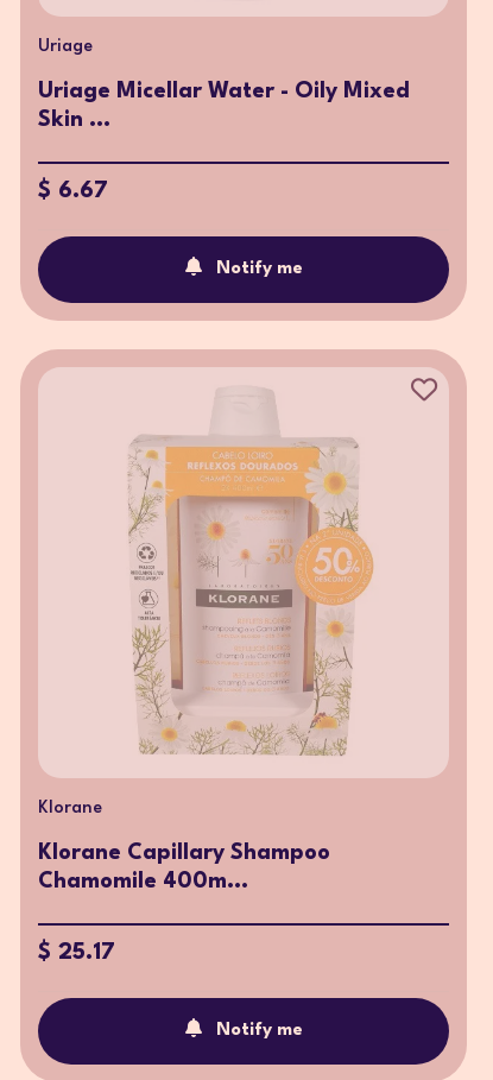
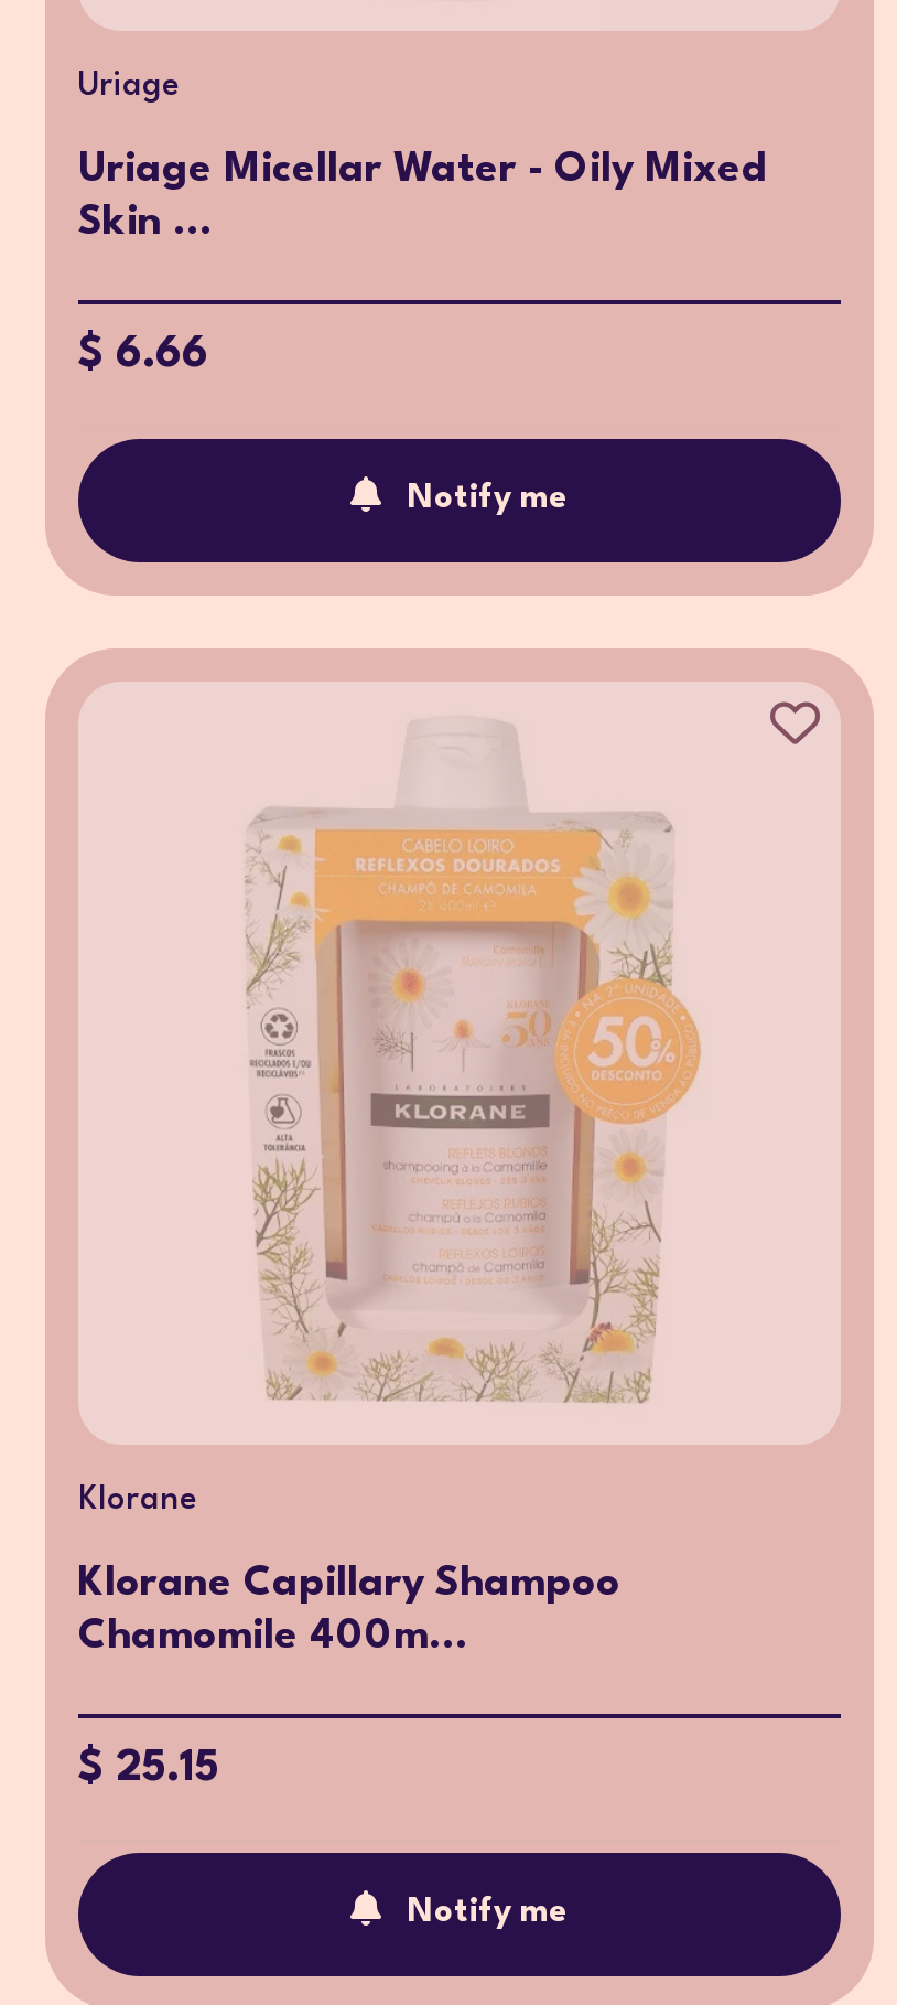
- $ 6.67
+ $ 6.66

- $ 25.17
+ $ 25.15
